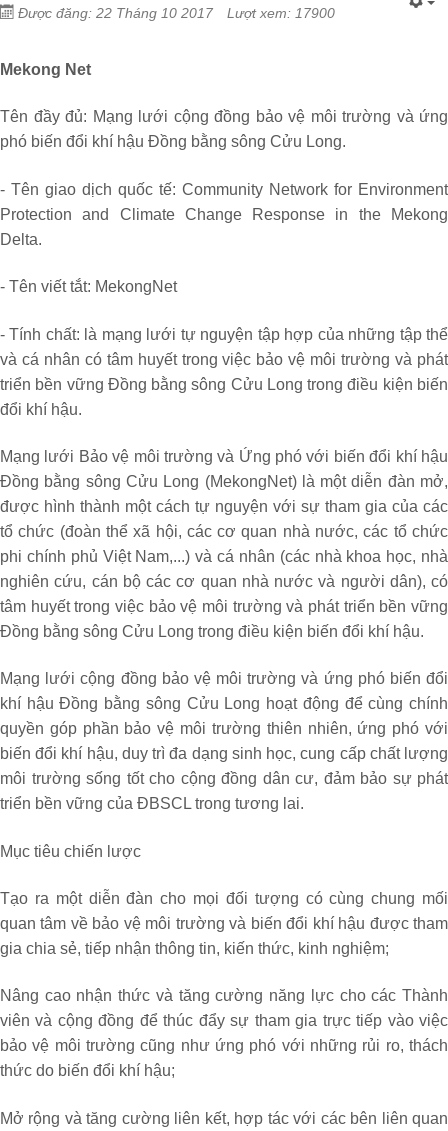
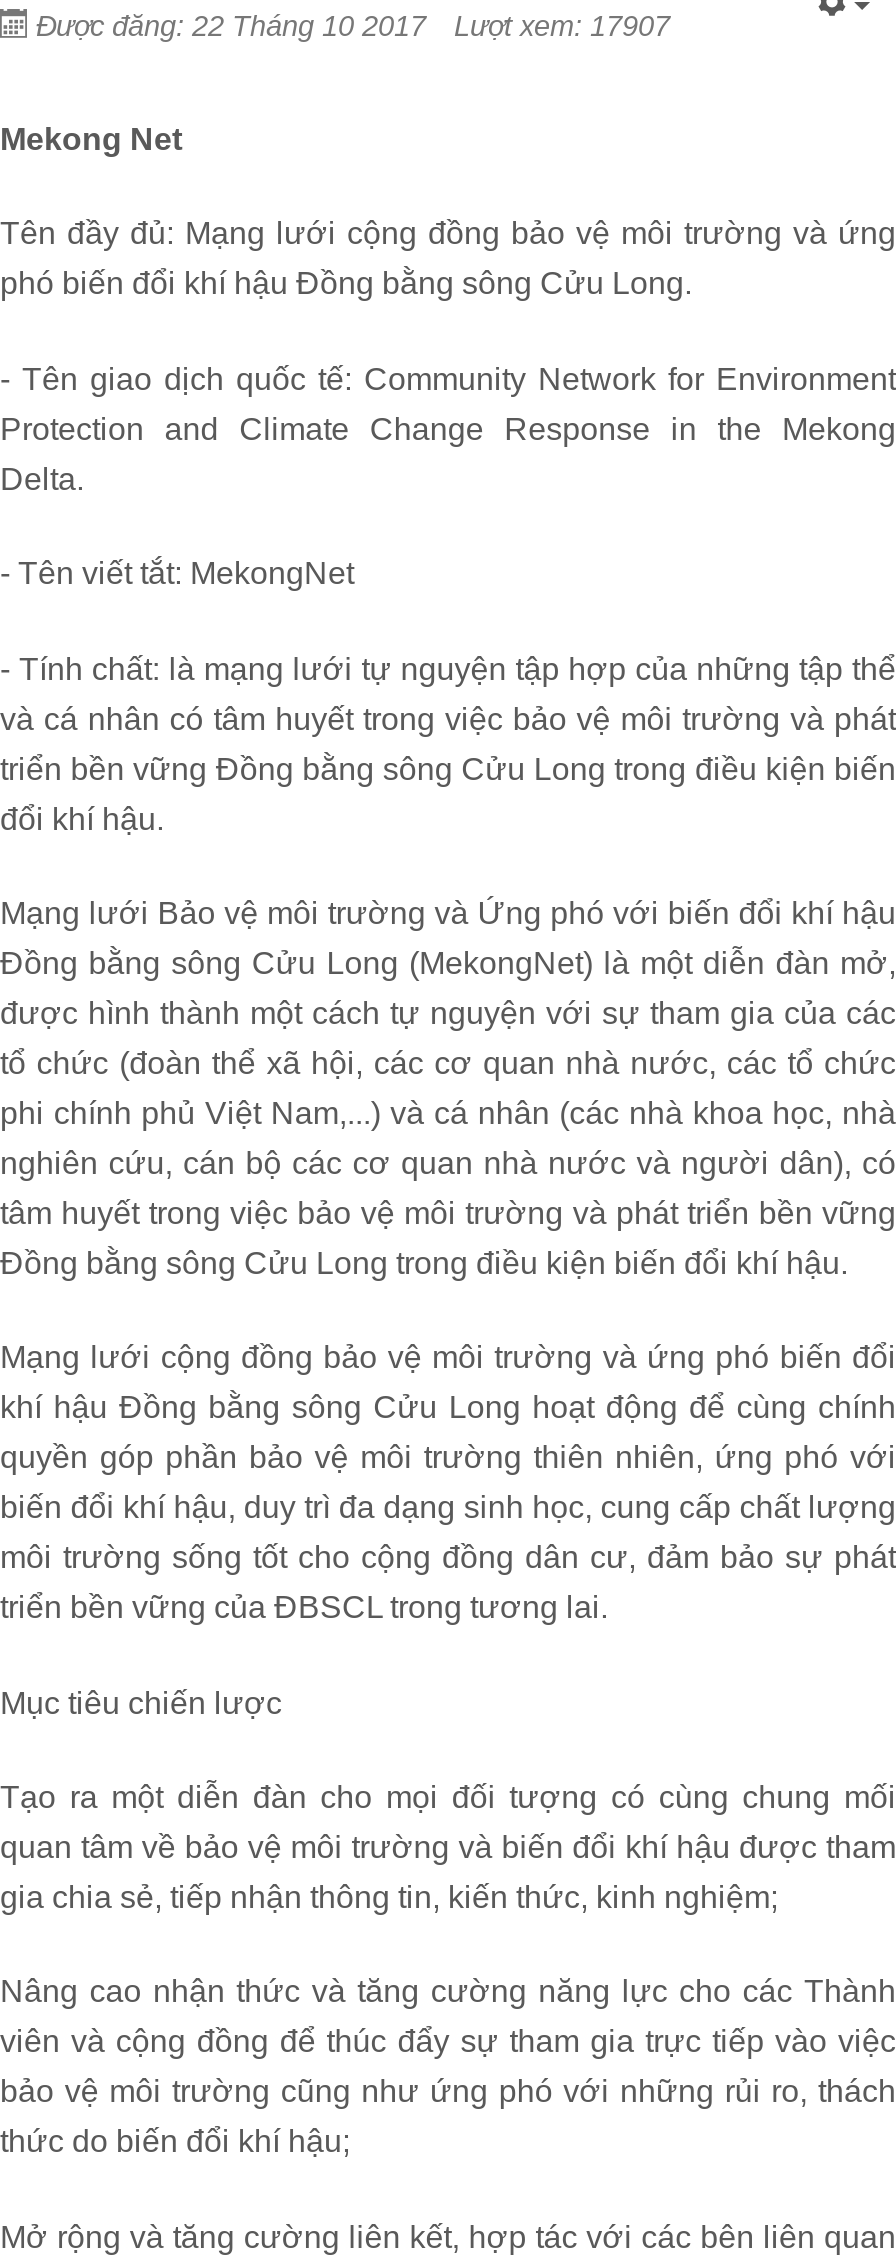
- Được đăng: 22 Tháng 10 2017 Lượt xem: 17900
+ Được đăng: 22 Tháng 10 2017 Lượt xem: 17907
